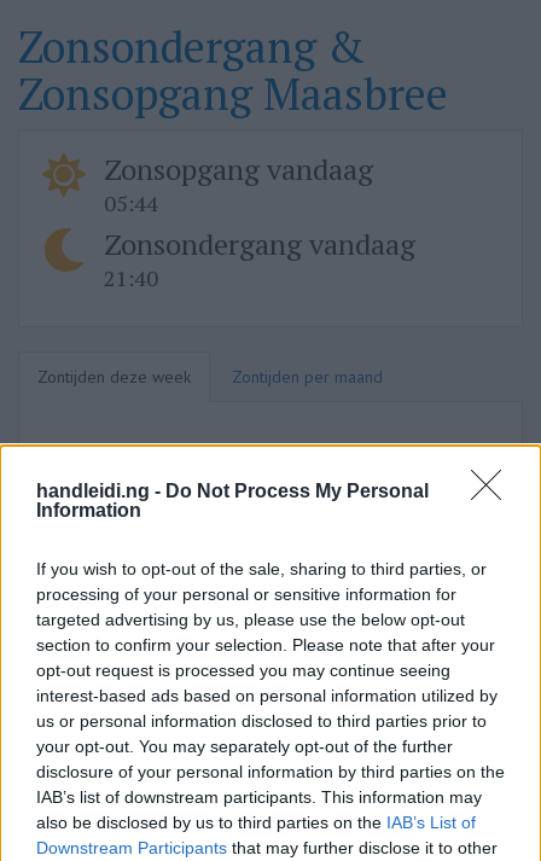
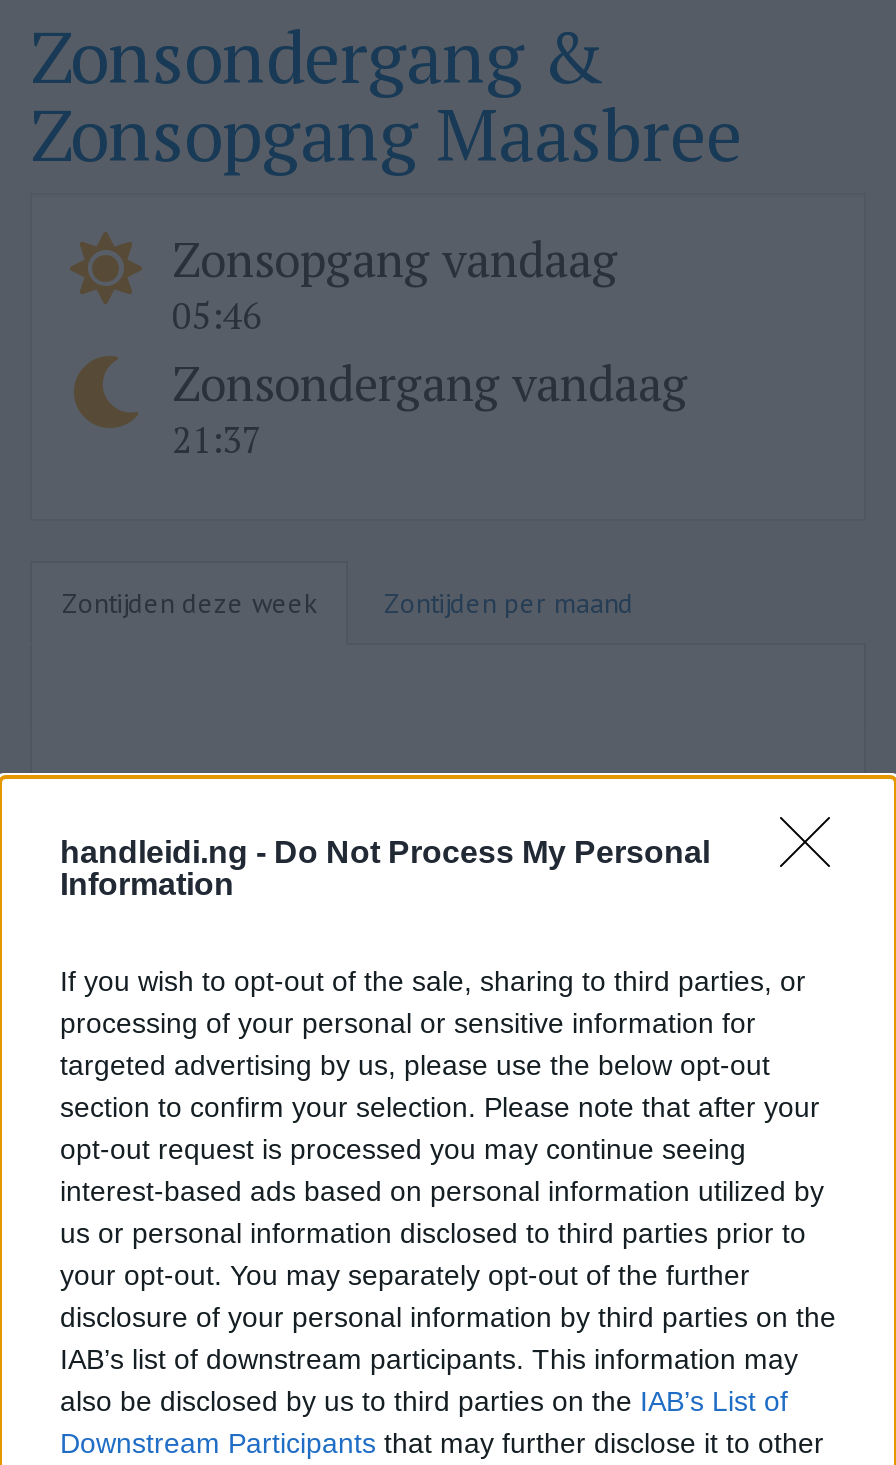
- 05:44
+ 05:46

- 21:40
+ 21:37
